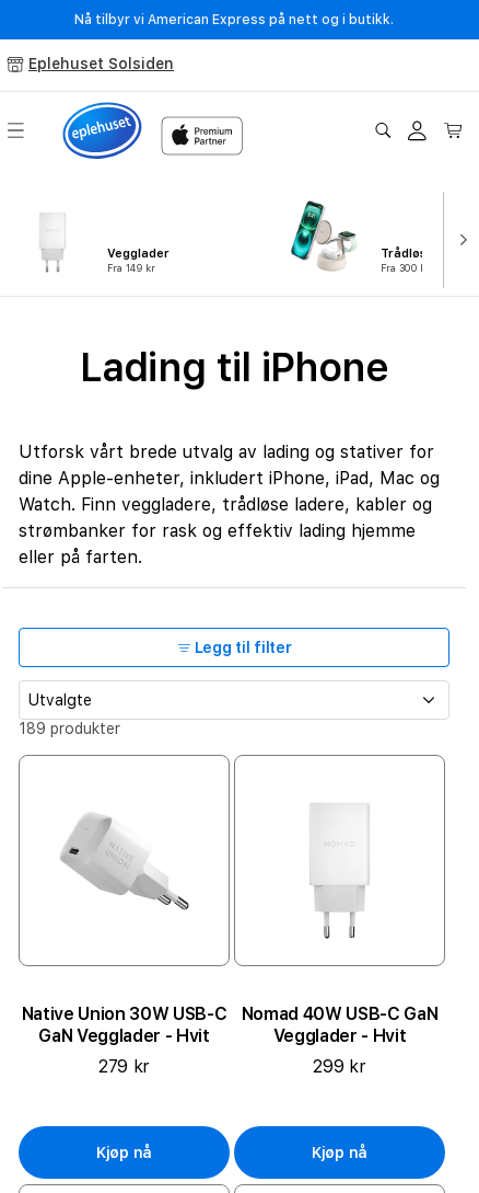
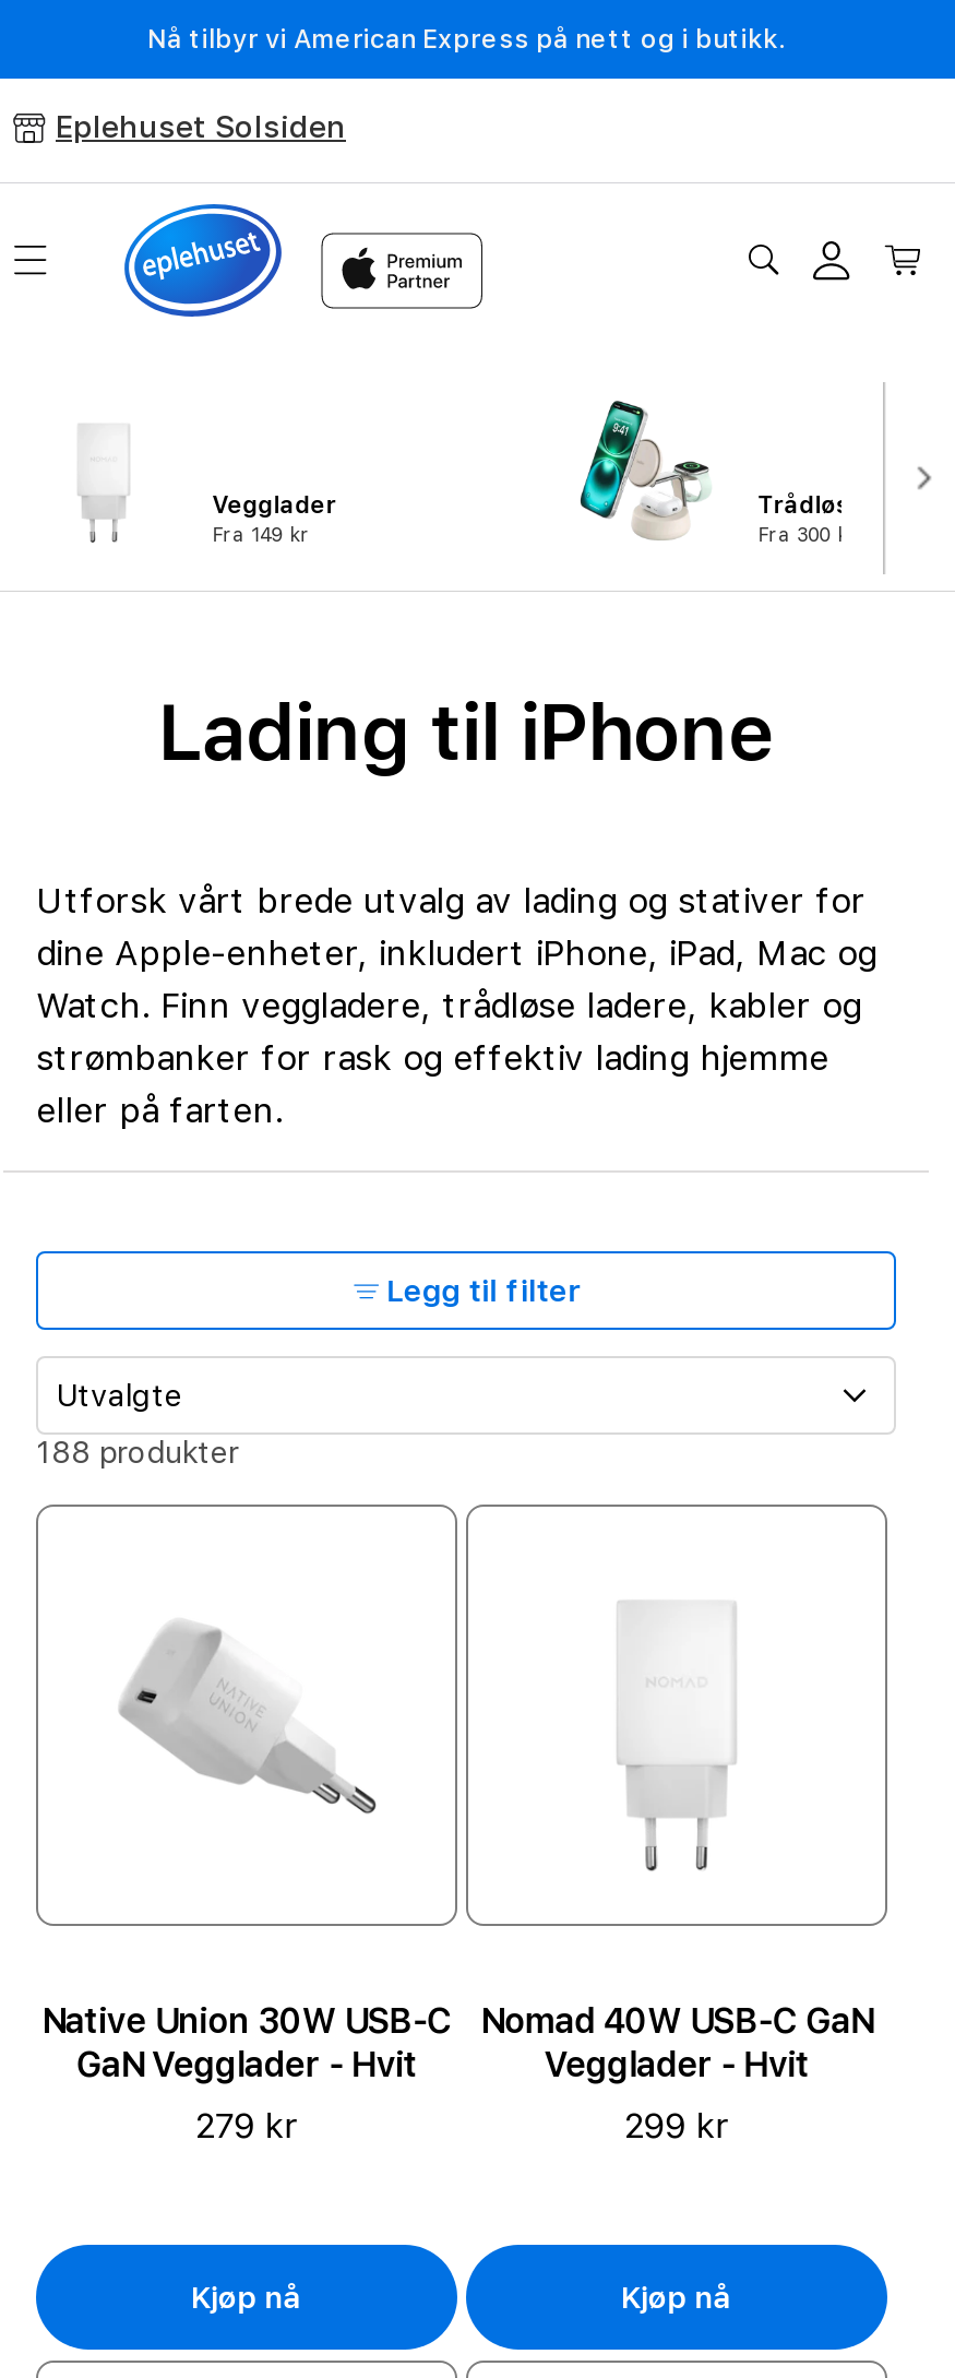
- 189 produkter
+ 188 produkter
